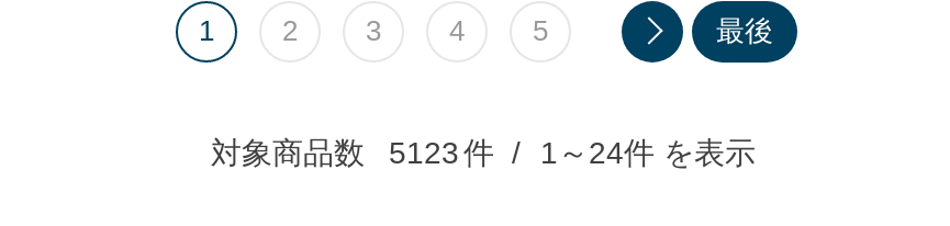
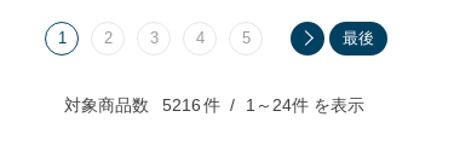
- 対象商品数 5123 件 1～24件 を表示
+ 対象商品数 5216 件 1～24件 を表示
